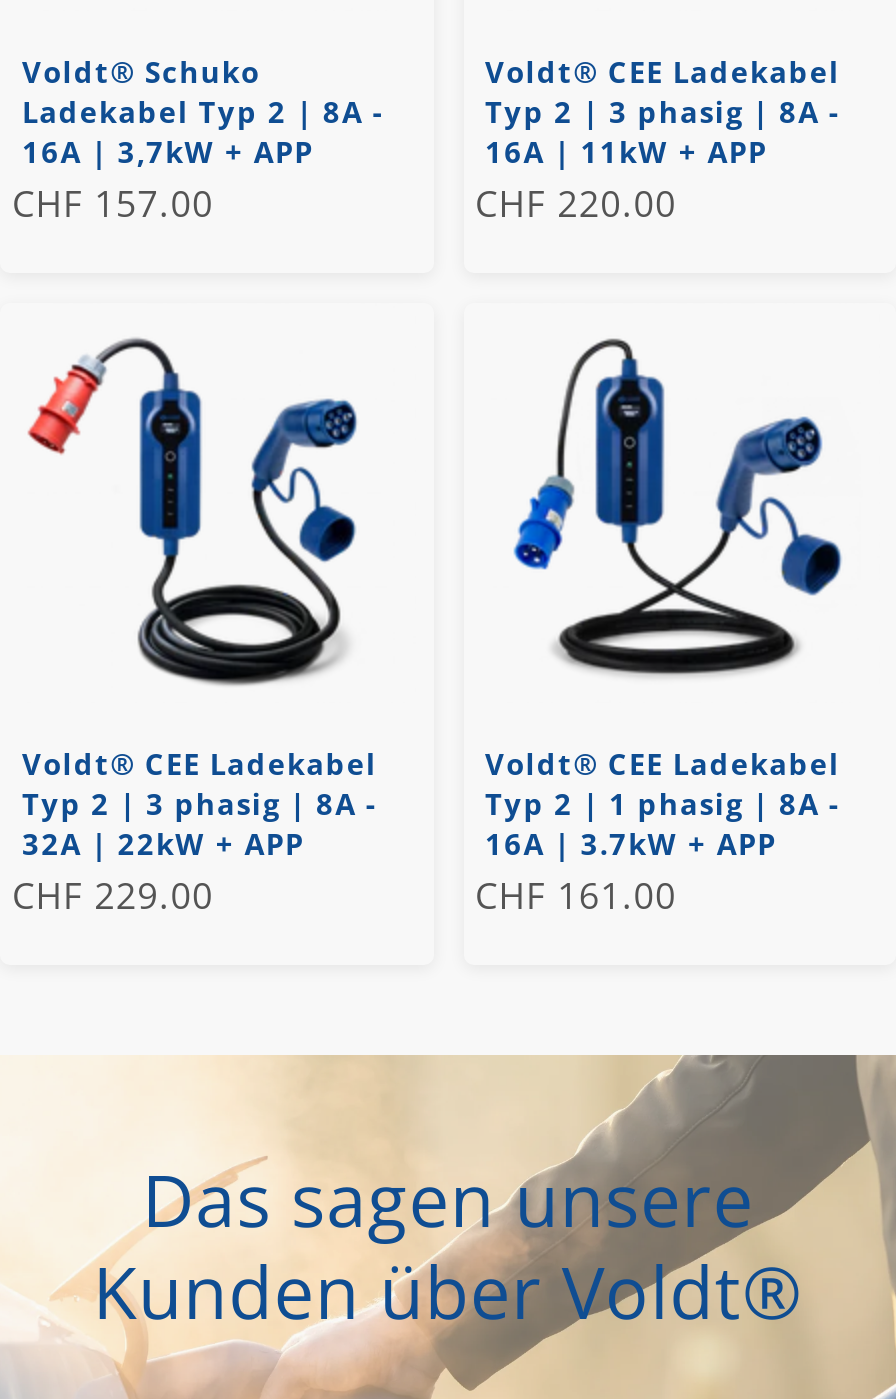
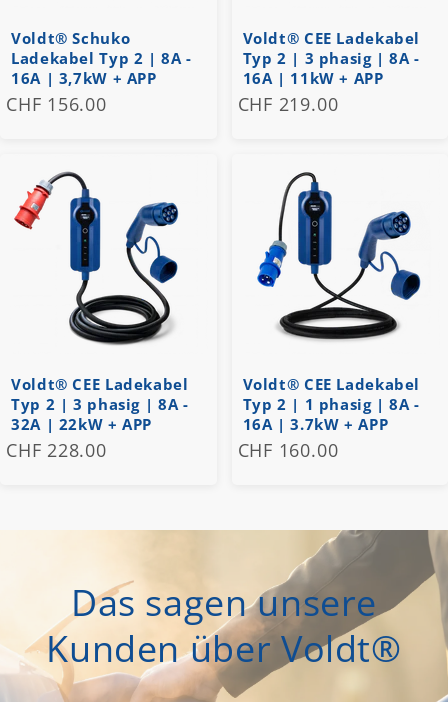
- CHF 157.00
+ CHF 156.00

- CHF 220.00
+ CHF 219.00

- CHF 229.00
+ CHF 228.00

- CHF 161.00
+ CHF 160.00
